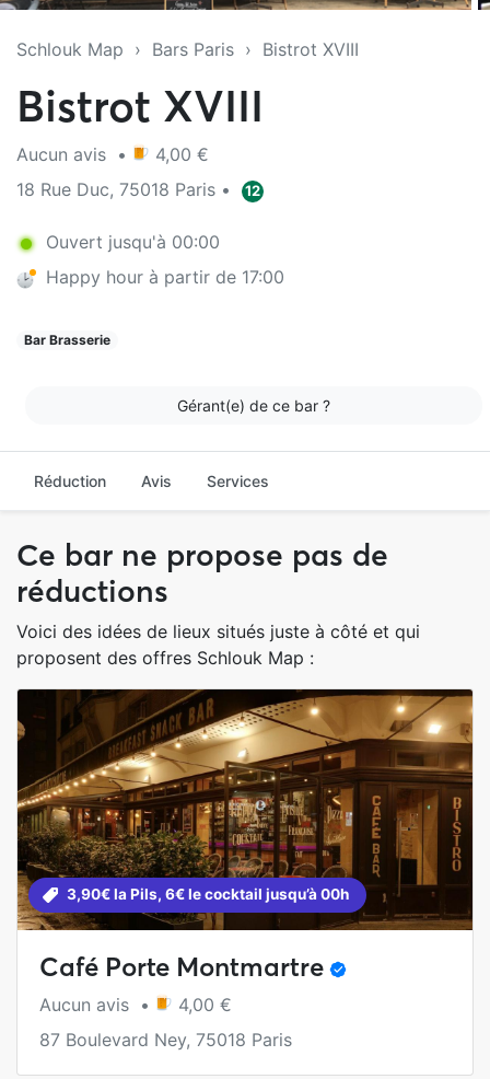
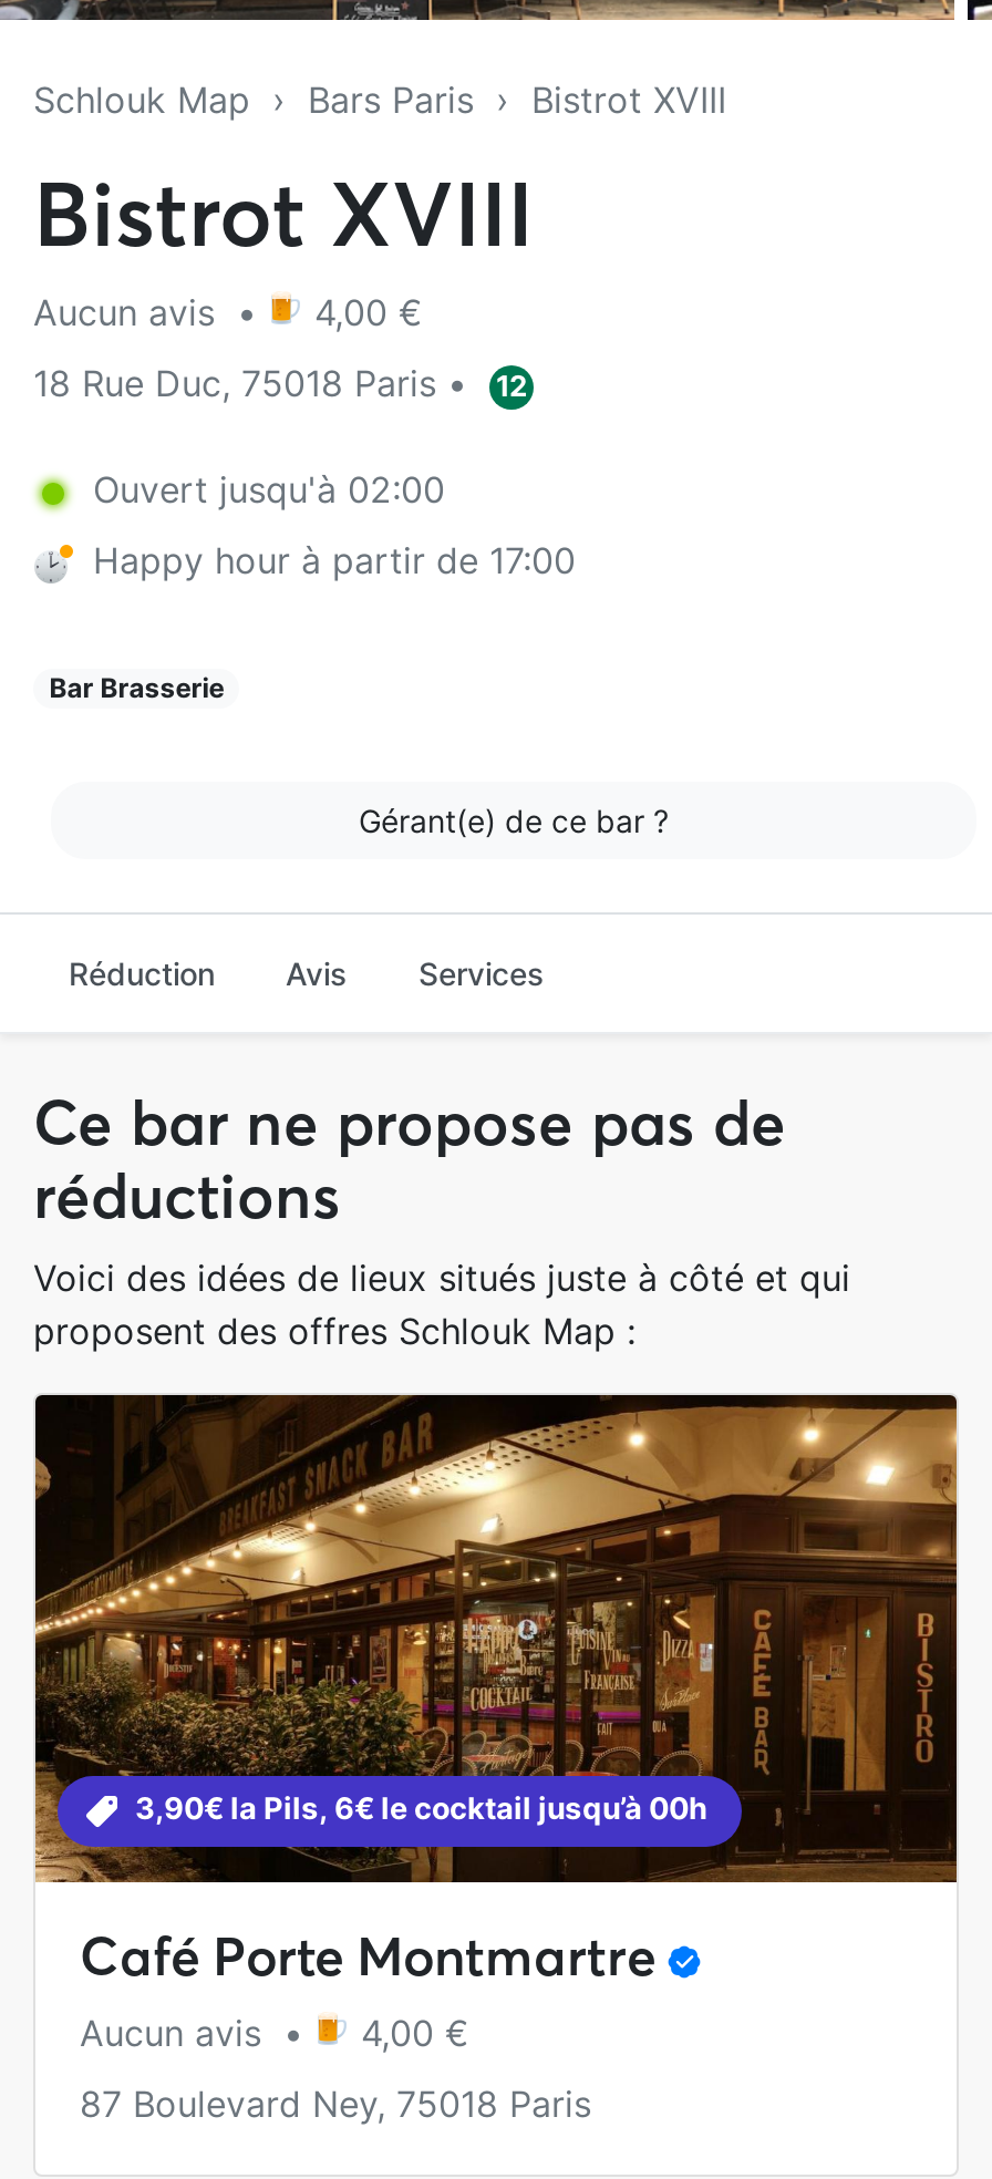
- Ouvert jusqu'à 00:00
+ Ouvert jusqu'à 02:00
